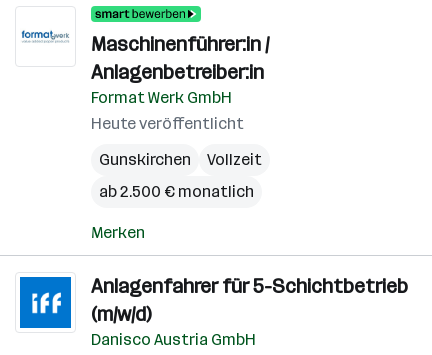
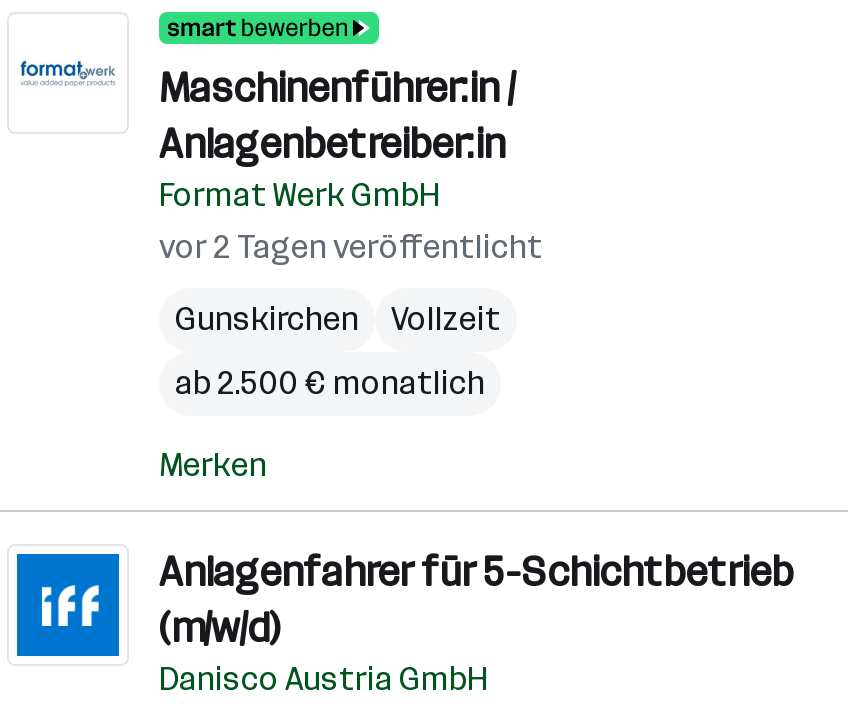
- Heute veröffentlicht
+ vor 2 Tagen veröffentlicht
